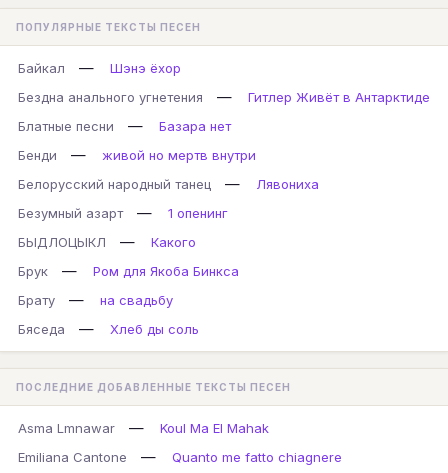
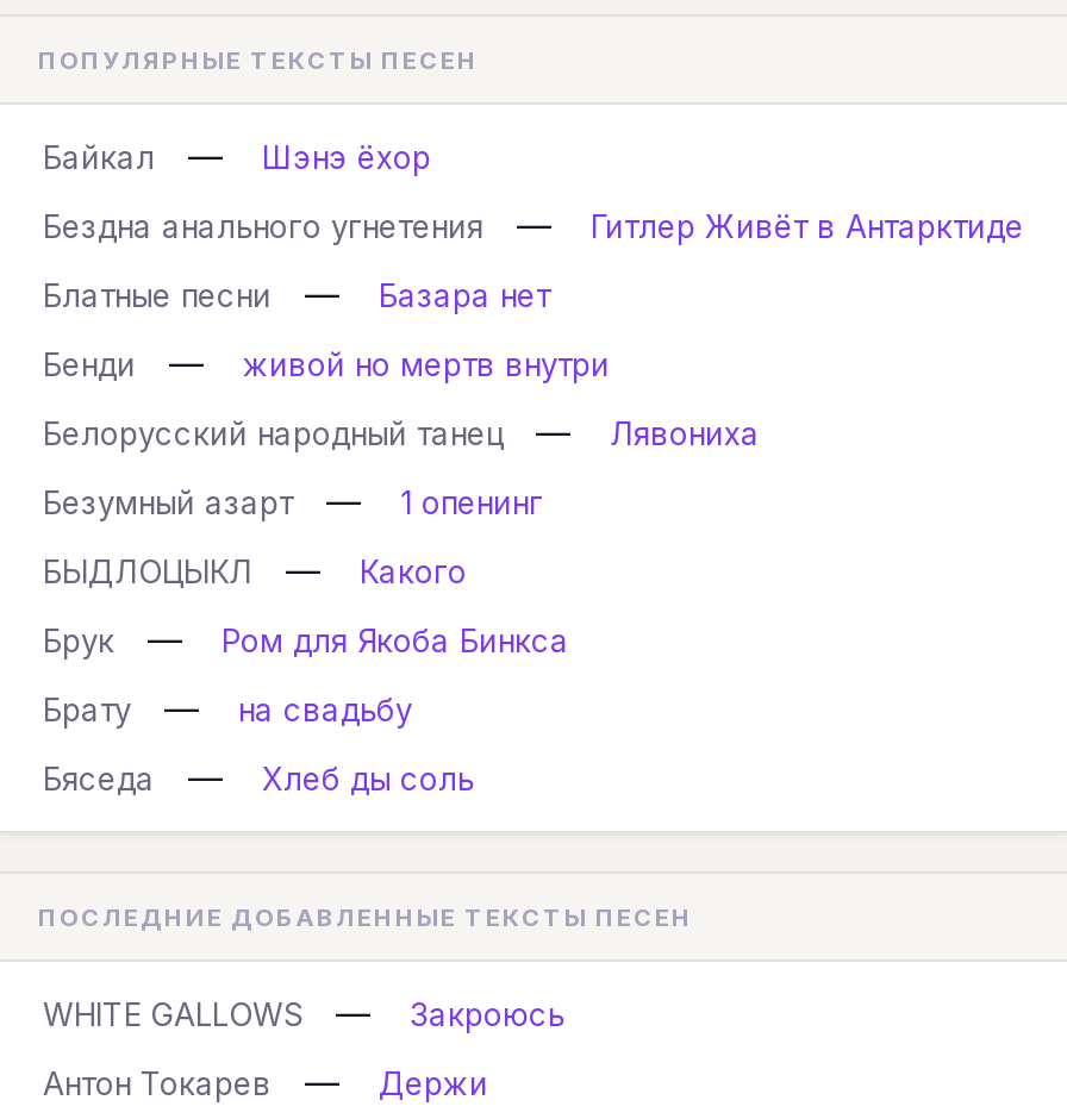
- Asma Lmnawar
+ WHITE GALLOWS

- Koul Ma El Mahak
+ Закроюсь

- Emiliana Cantone
+ Антон Токарев

- Quanto me fatto chiagnere
+ Держи
